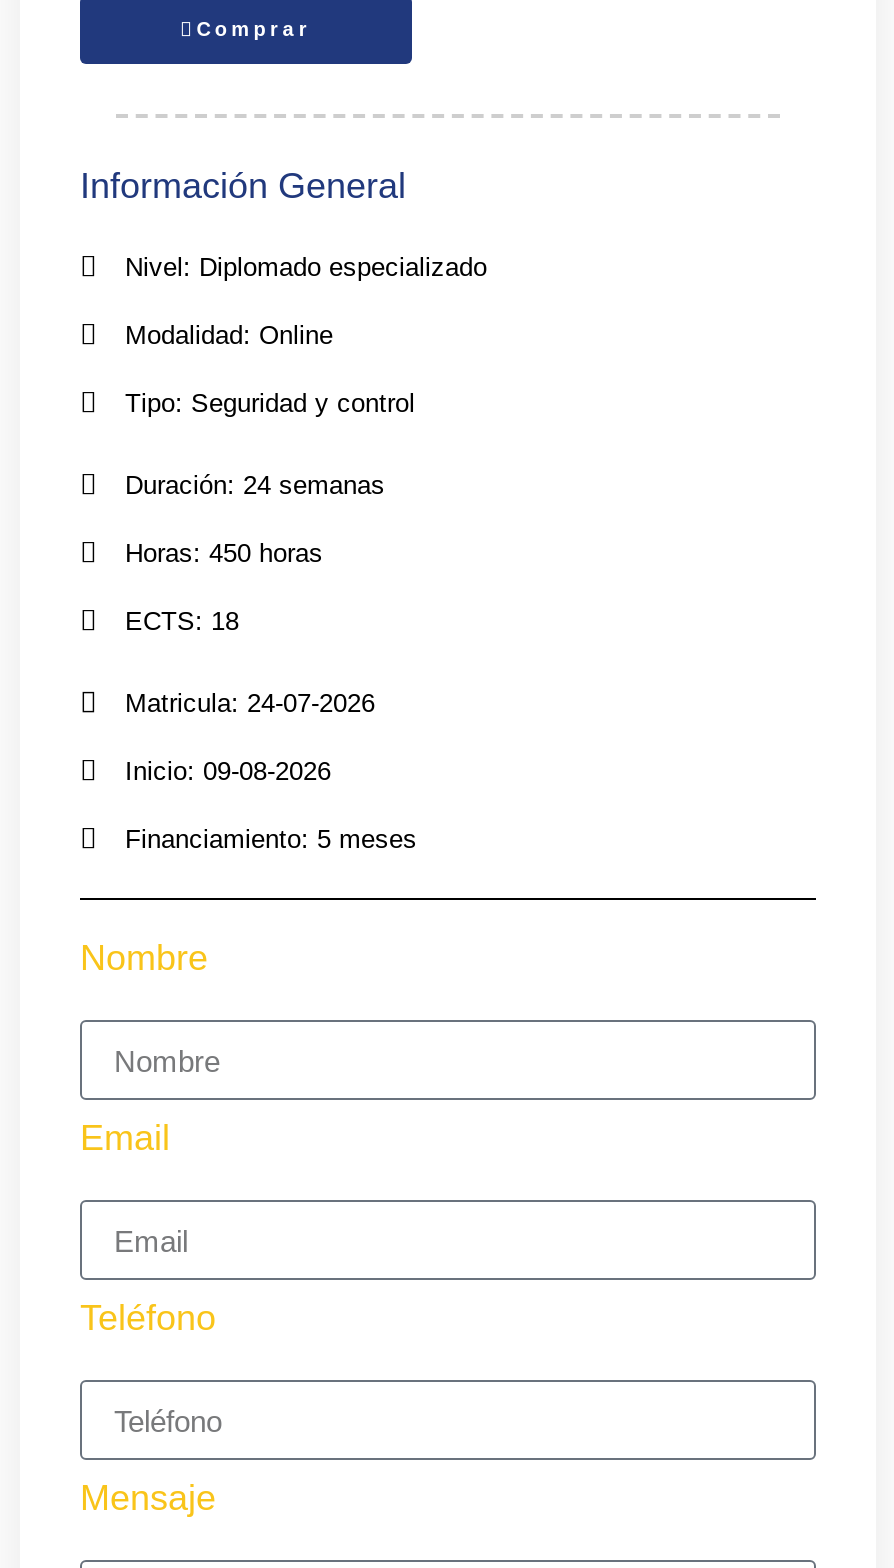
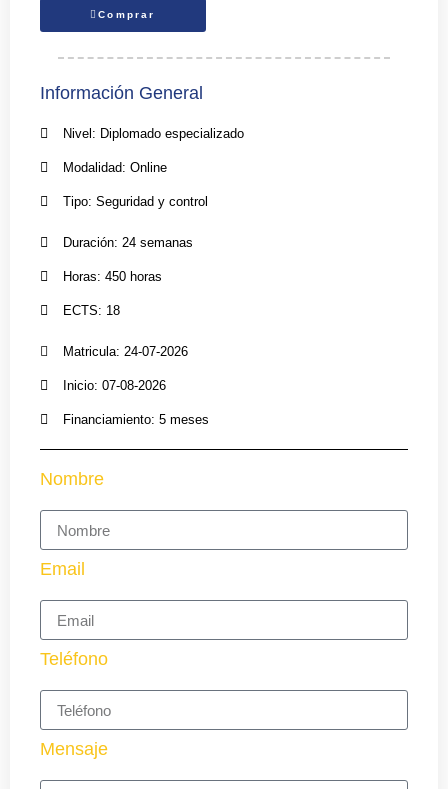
- Inicio: 09-08-2026
+ Inicio: 07-08-2026
